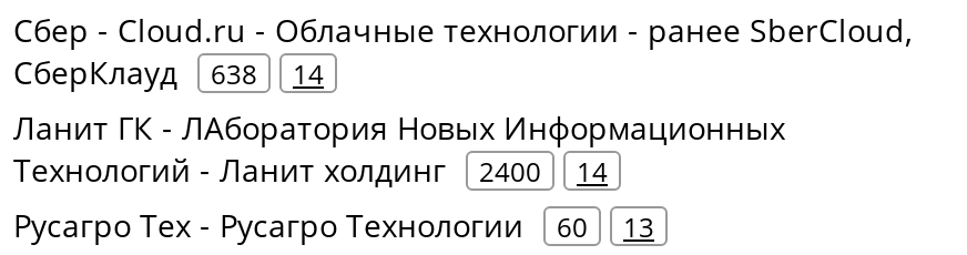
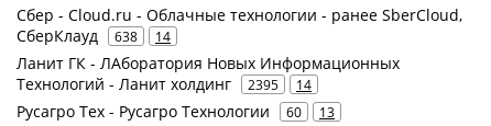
- Технологий - Ланит холдинг 2400 14
+ Технологий - Ланит холдинг 2395 14
